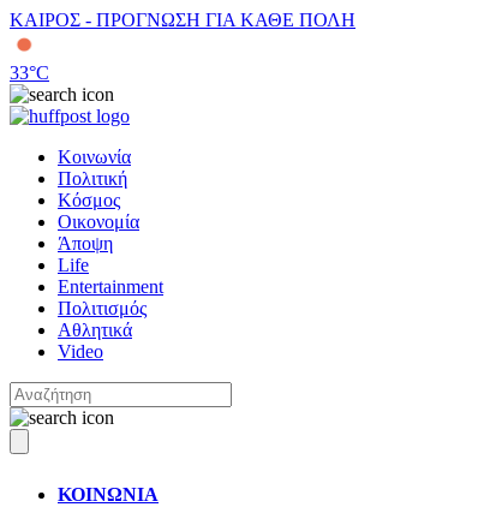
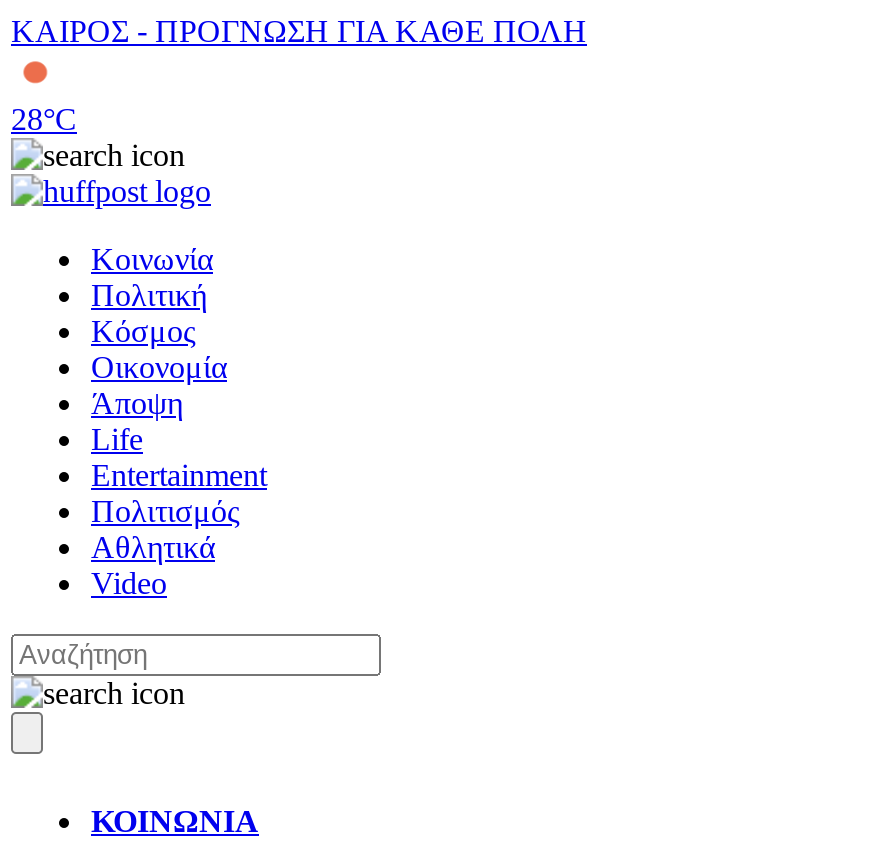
- 33°C
+ 28°C
